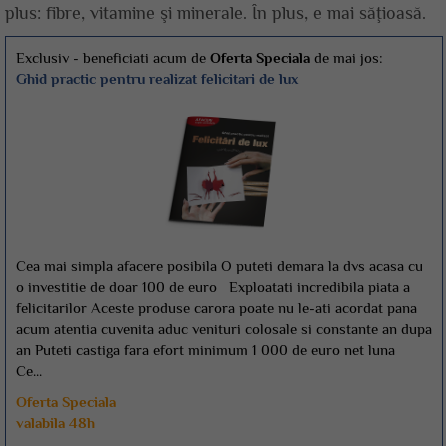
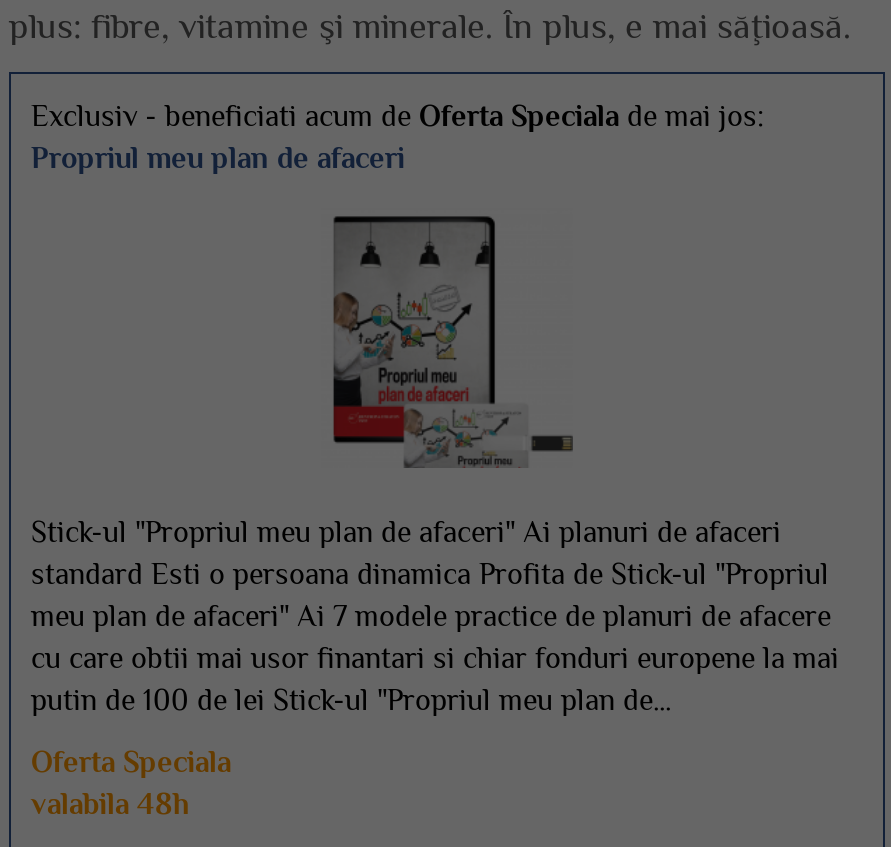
- Ghid practic pentru realizat felicitari de lux
+ Propriul meu plan de afaceri

- [image]
- Cea mai simpla afacere posibila O puteti demara la dvs acasa cu
- o investitie de doar 100 de euro Exploatati incredibila piata a
- felicitarilor Aceste produse carora poate nu le-ati acordat pana
- acum atentia cuvenita aduc venituri colosale si constante an dupa
- an Puteti castiga fara efort minimum 1 000 de euro net luna
- Ce...
+ [image]
+ Stick-ul "Propriul meu plan de afaceri" Ai planuri de afaceri
+ standard Esti o persoana dinamica Profita de Stick-ul "Propriul
+ meu plan de afaceri" Ai 7 modele practice de planuri de afacere
+ cu care obtii mai usor finantari si chiar fonduri europene la mai
+ putin de 100 de lei Stick-ul "Propriul meu plan de...
